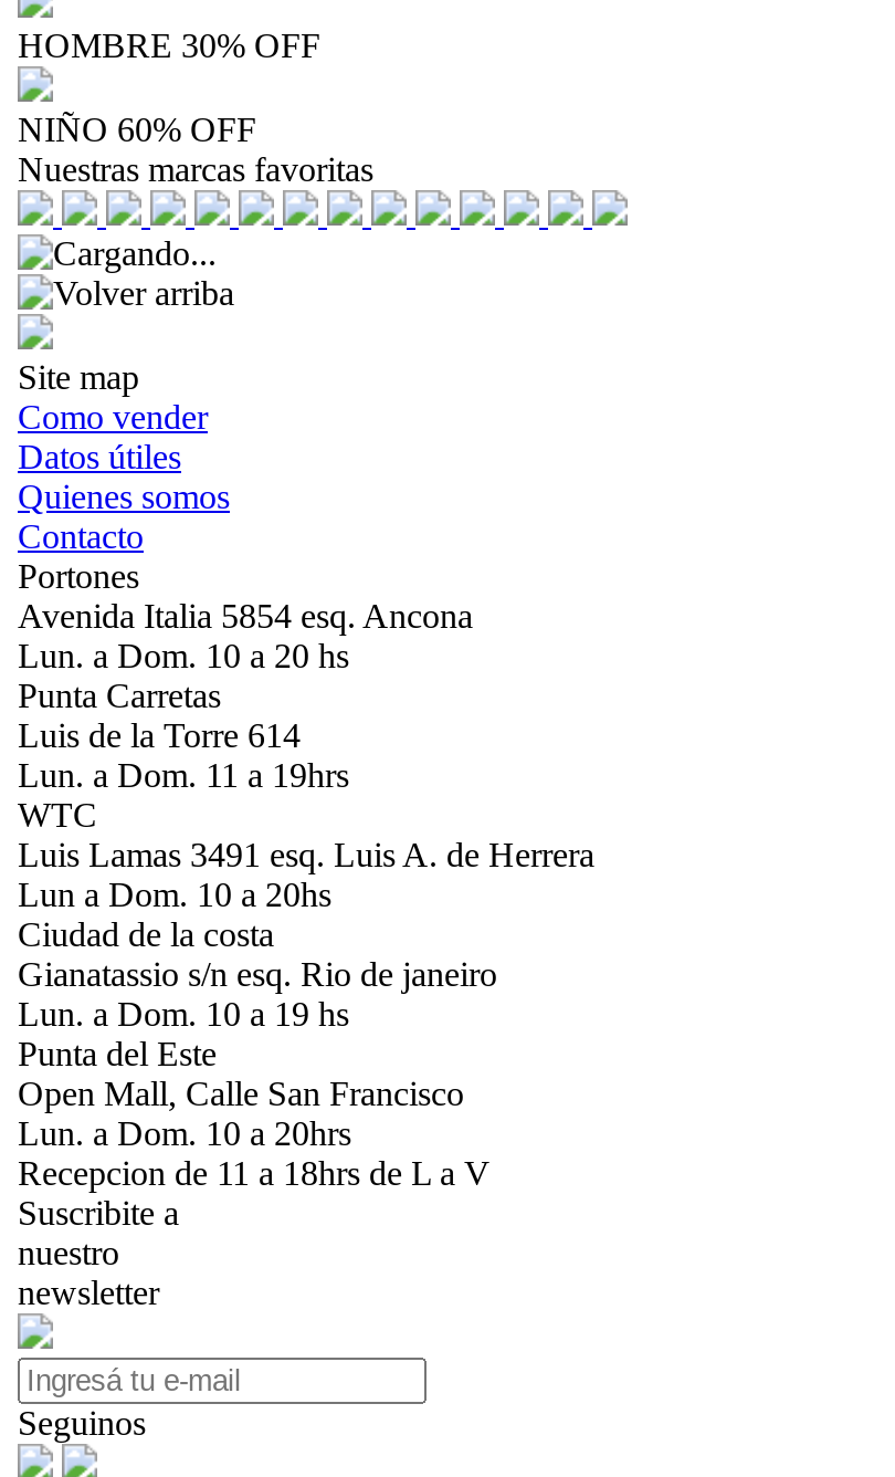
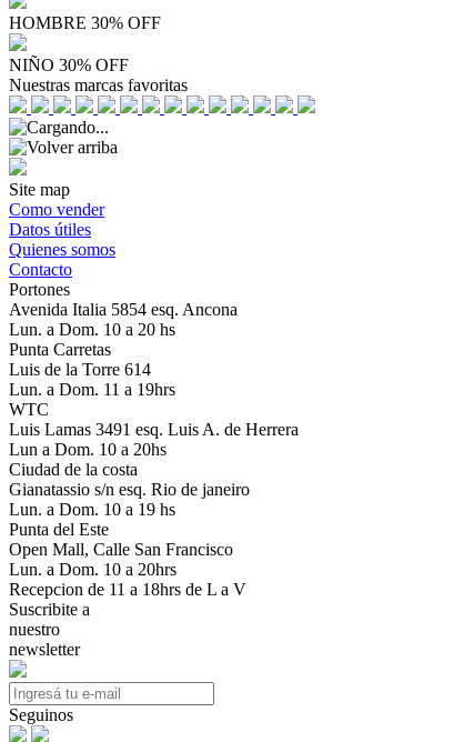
- NIÑO 60% OFF
+ NIÑO 30% OFF
